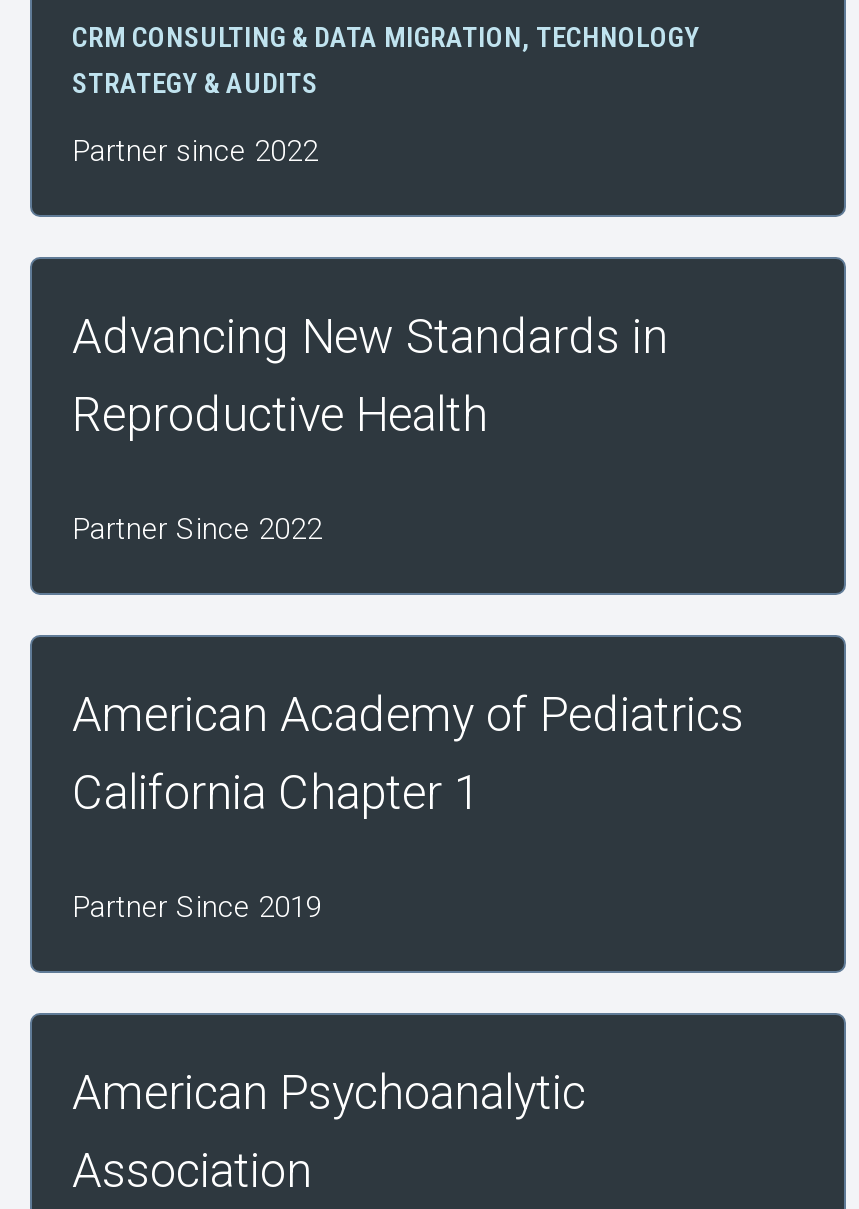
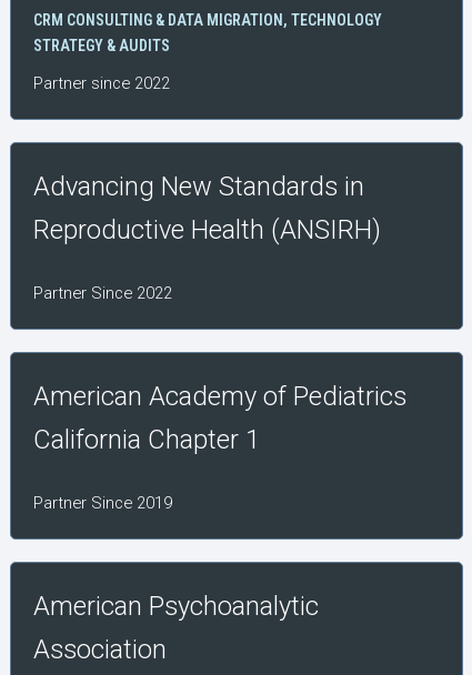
- Reproductive Health
+ Reproductive Health (ANSIRH)
